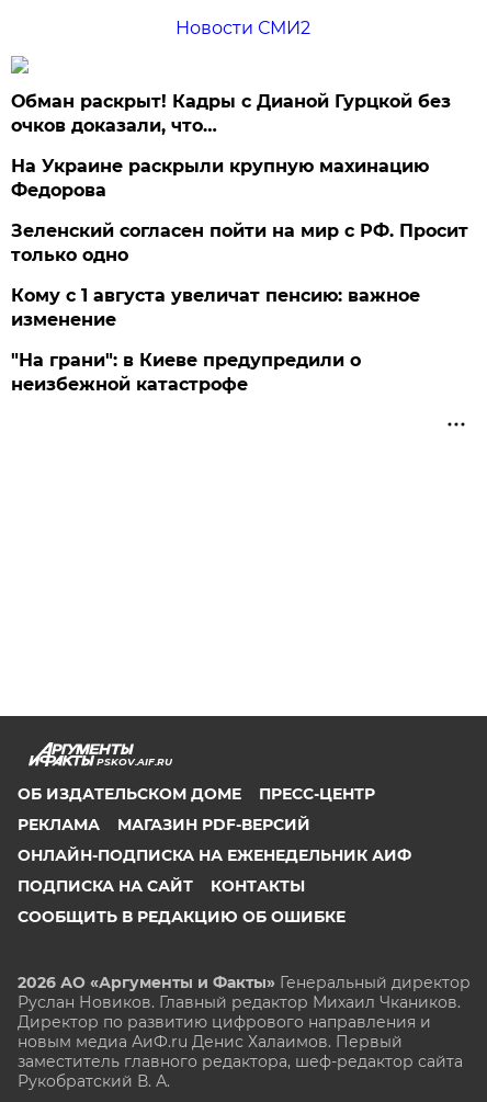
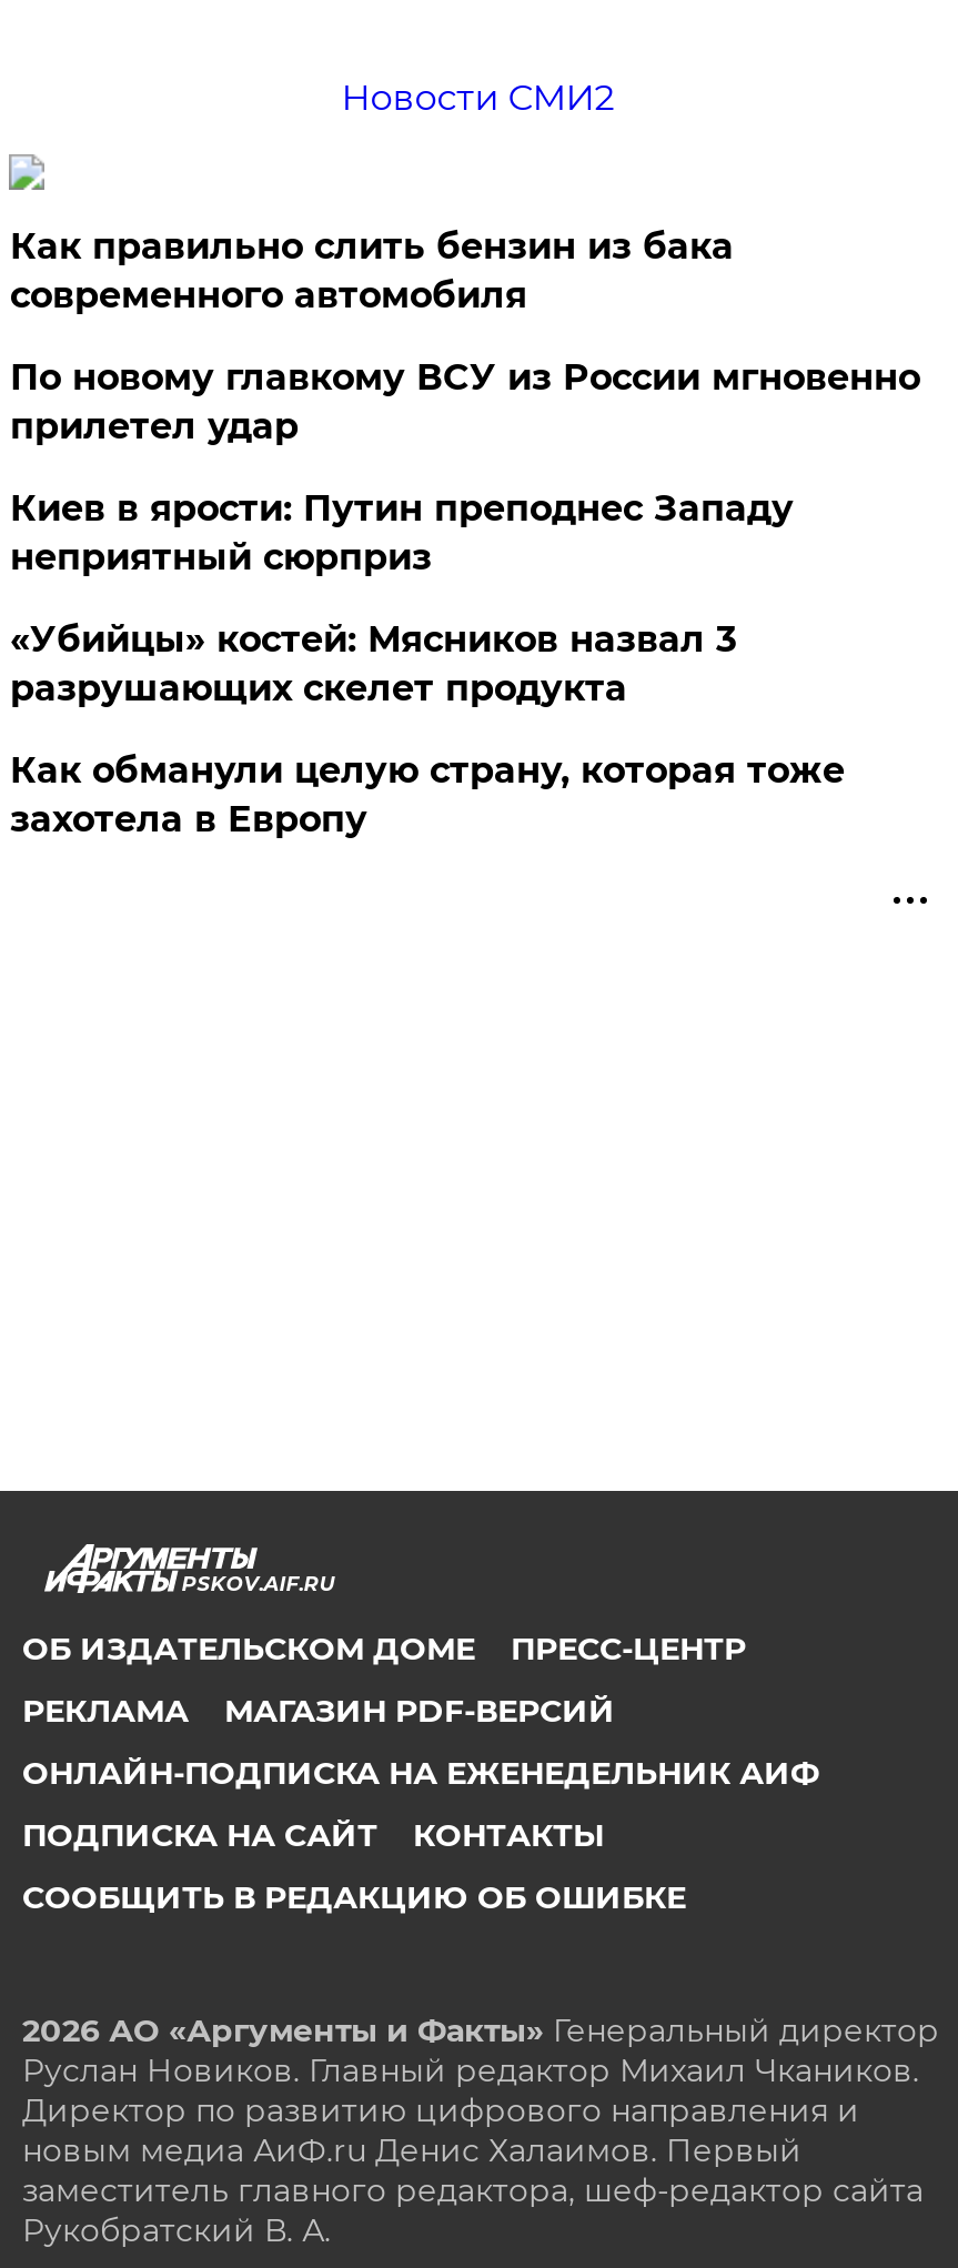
- Обман раскрыт! Кадры с Дианой Гурцкой без
- очков доказали, что…
+ Как правильно слить бензин из бака
+ современного автомобиля

- На Украине раскрыли крупную махинацию
- Федорова
+ По новому главкому ВСУ из России мгновенно
+ прилетел удар

- Зеленский согласен пойти на мир с РФ. Просит
- только одно
+ Киев в ярости: Путин преподнес Западу
+ неприятный сюрприз

- Кому с 1 августа увеличат пенсию: важное
- изменение
+ «Убийцы» костей: Мясников назвал 3
+ разрушающих скелет продукта

- "На грани": в Киеве предупредили о
- неизбежной катастрофе
+ Как обманули целую страну, которая тоже
+ захотела в Европу
